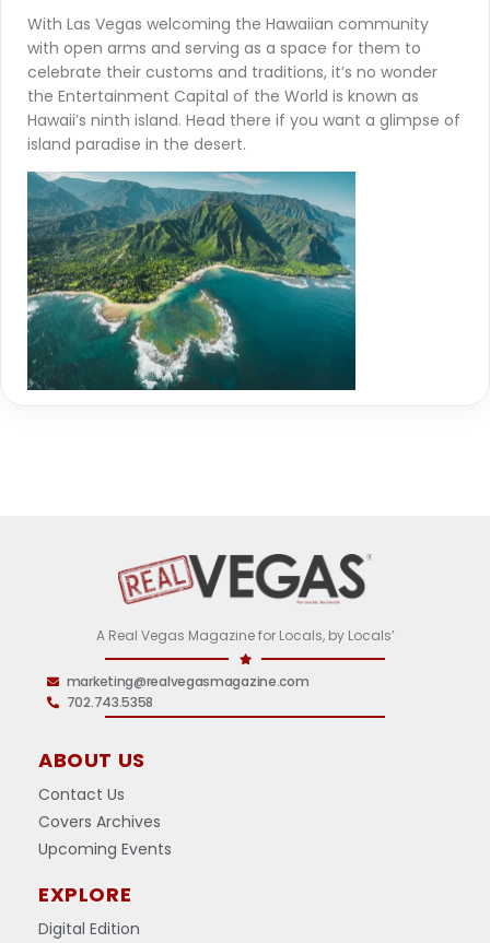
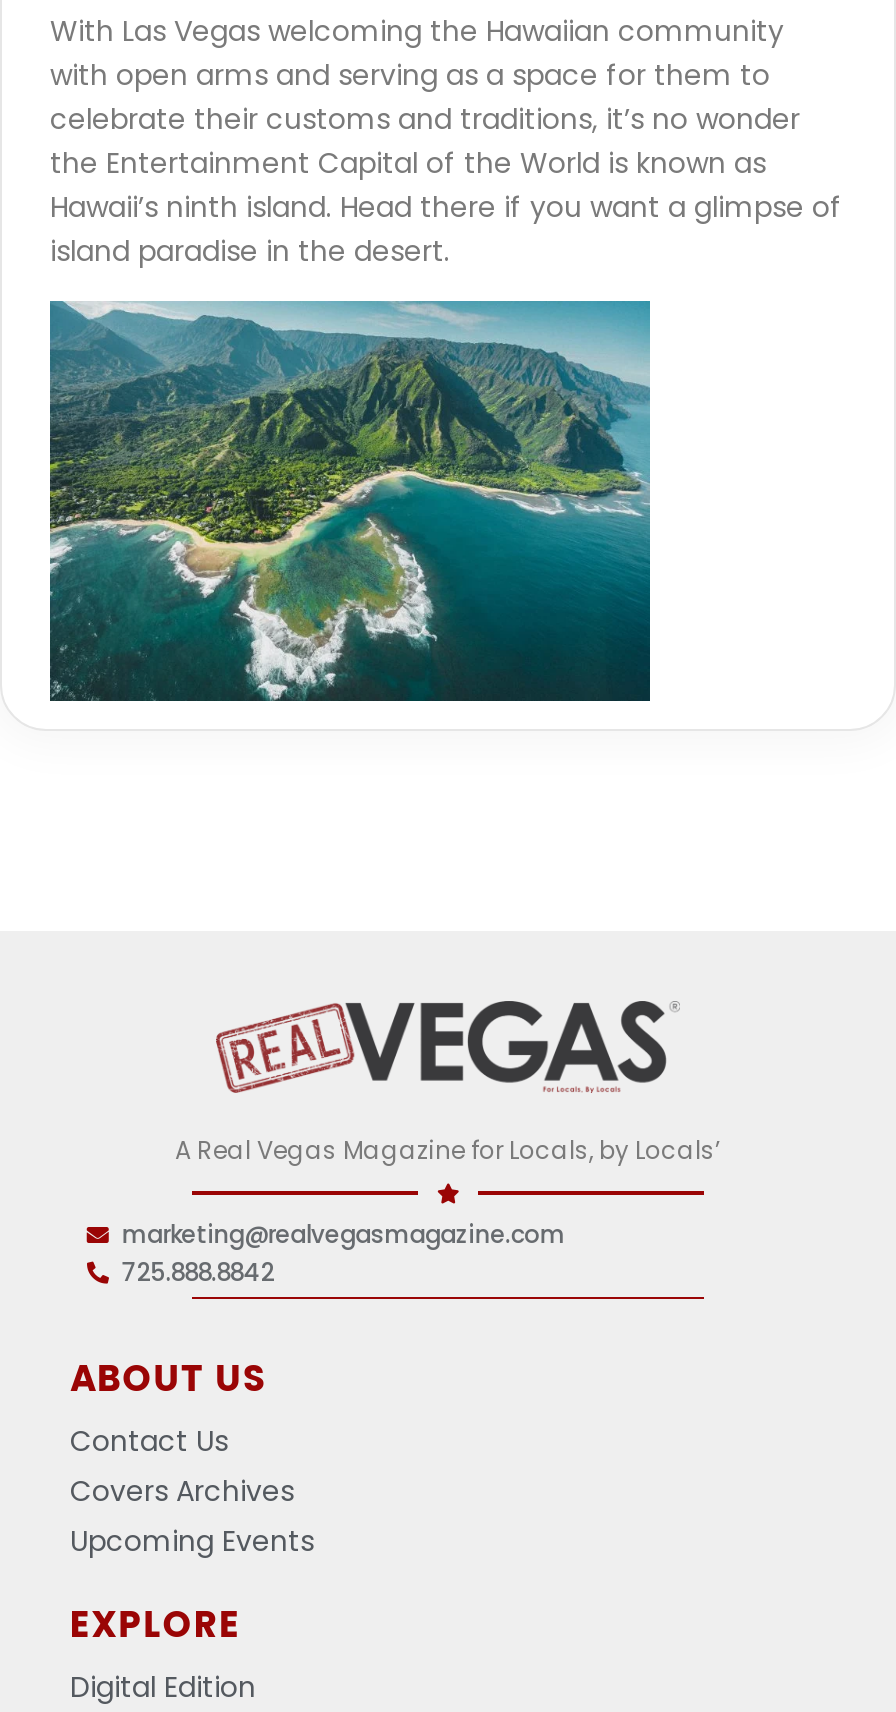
- 702.743.5358
+ 725.888.8842
